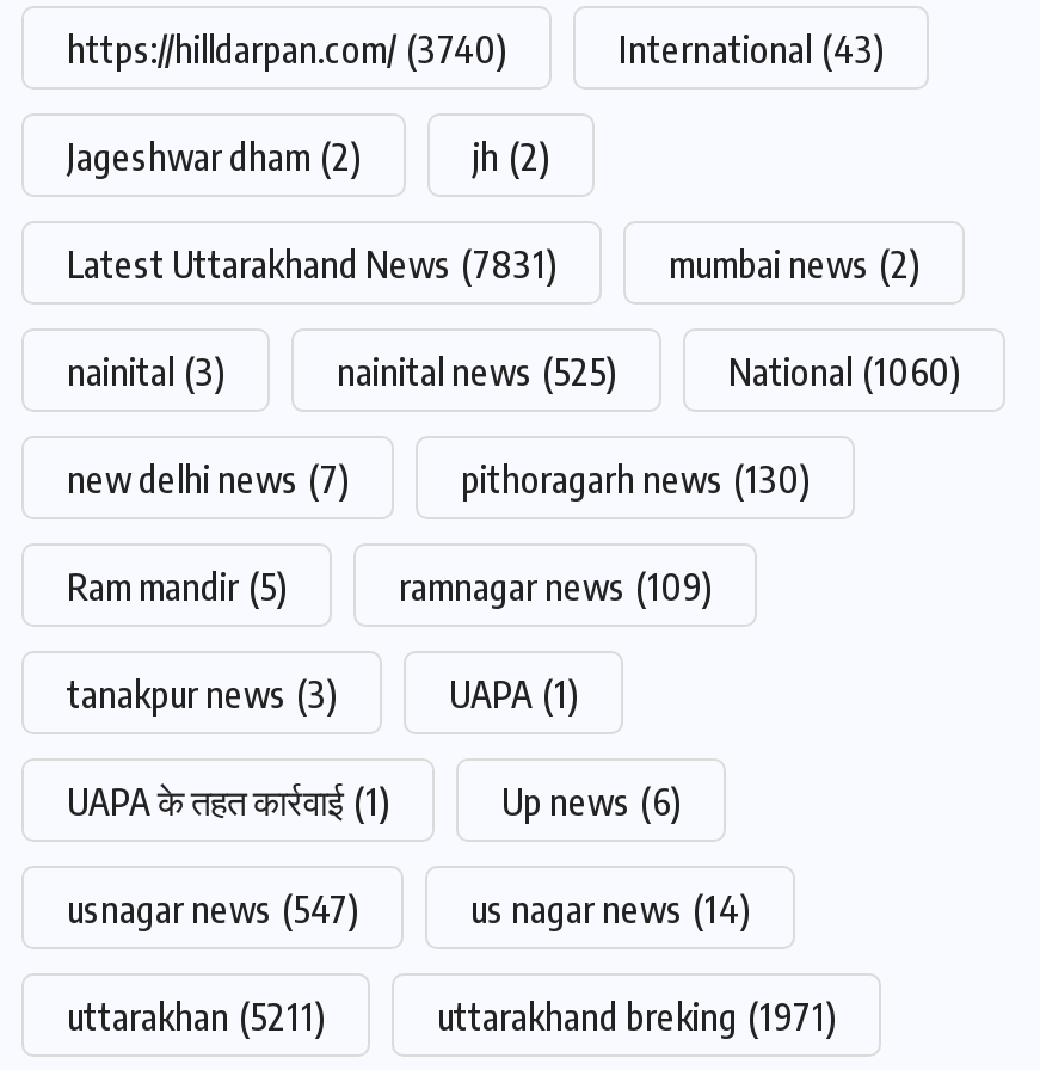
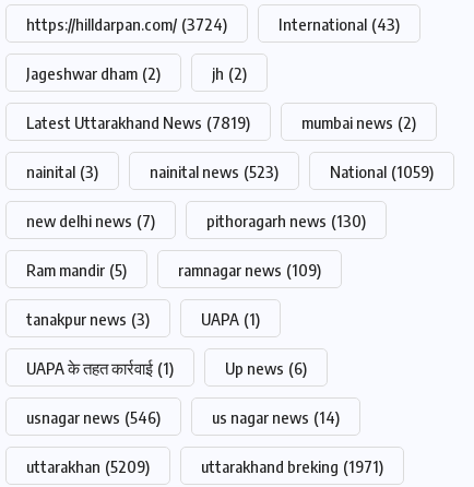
- https://hilldarpan.com/ (3740)
+ https://hilldarpan.com/ (3724)

- Latest Uttarakhand News (7831)
+ Latest Uttarakhand News (7819)

- nainital news (525)
+ nainital news (523)

- National (1060)
+ National (1059)

- usnagar news (547)
+ usnagar news (546)

- uttarakhan (5211)
+ uttarakhan (5209)
